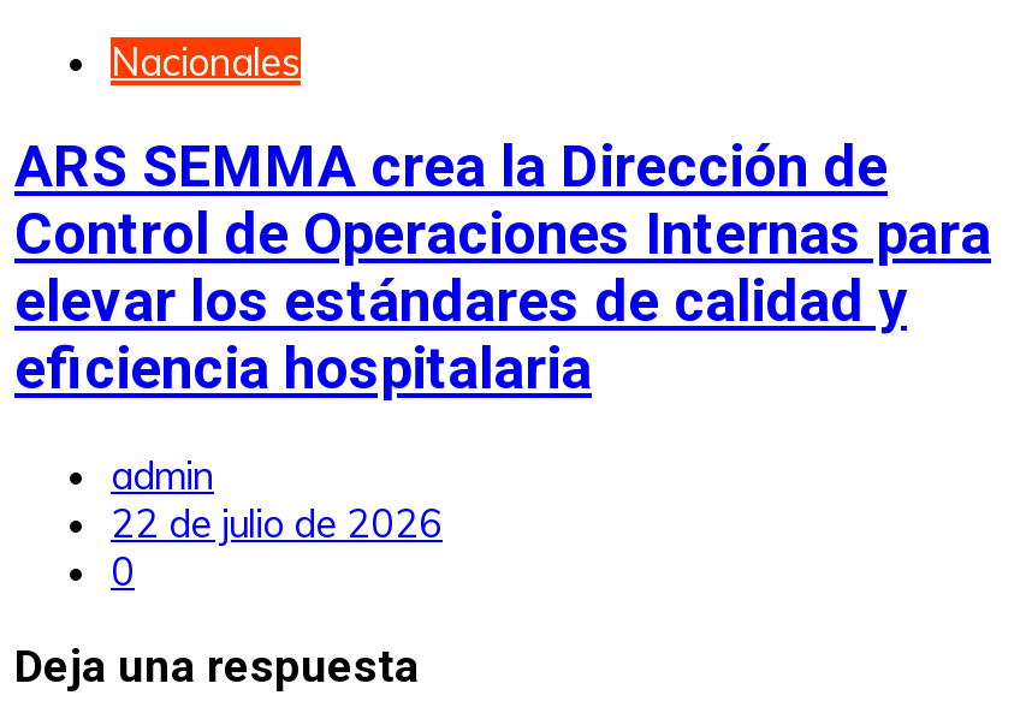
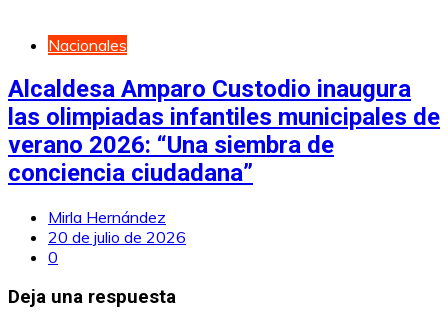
- ARS SEMMA crea la Dirección de
- Control de Operaciones Internas para
- elevar los estándares de calidad y
- eficiencia hospitalaria
+ Alcaldesa Amparo Custodio inaugura
+ las olimpiadas infantiles municipales de
+ verano 2026: “Una siembra de
+ conciencia ciudadana”

- admin
- 22 de julio de 2026
+ Mirla Hernández
+ 20 de julio de 2026
